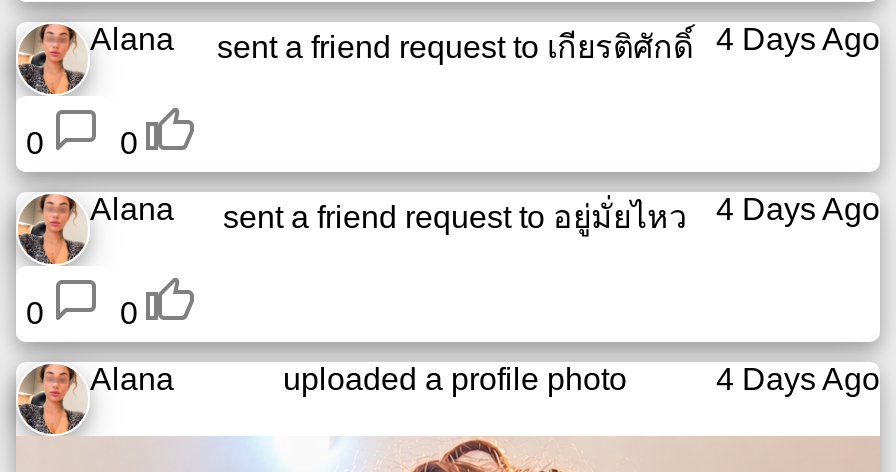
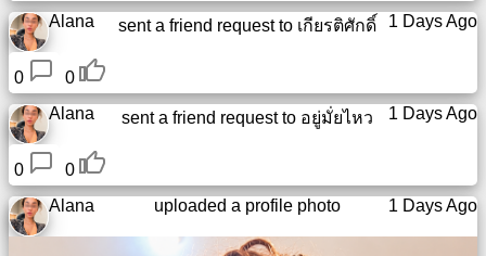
- Alana sent a friend request toเกียรติศักดิ์ 4 Days Ago
+ Alana sent a friend request toเกียรติศักดิ์ 1 Days Ago

- Alana sent a friend request toอยู่มั่ยไหว 4 Days Ago
+ Alana sent a friend request toอยู่มั่ยไหว 1 Days Ago

- 4 Days Ago
+ 1 Days Ago
